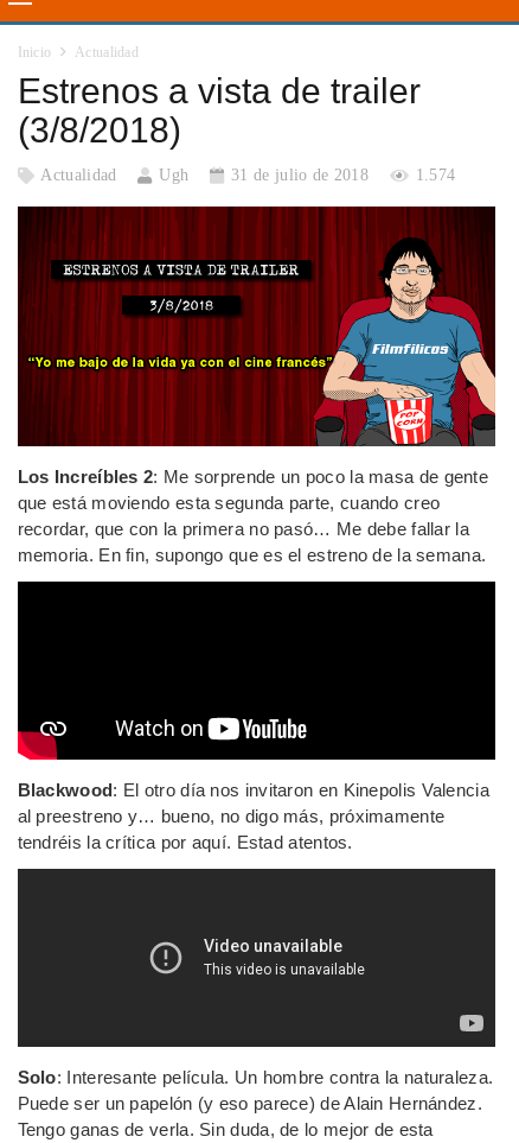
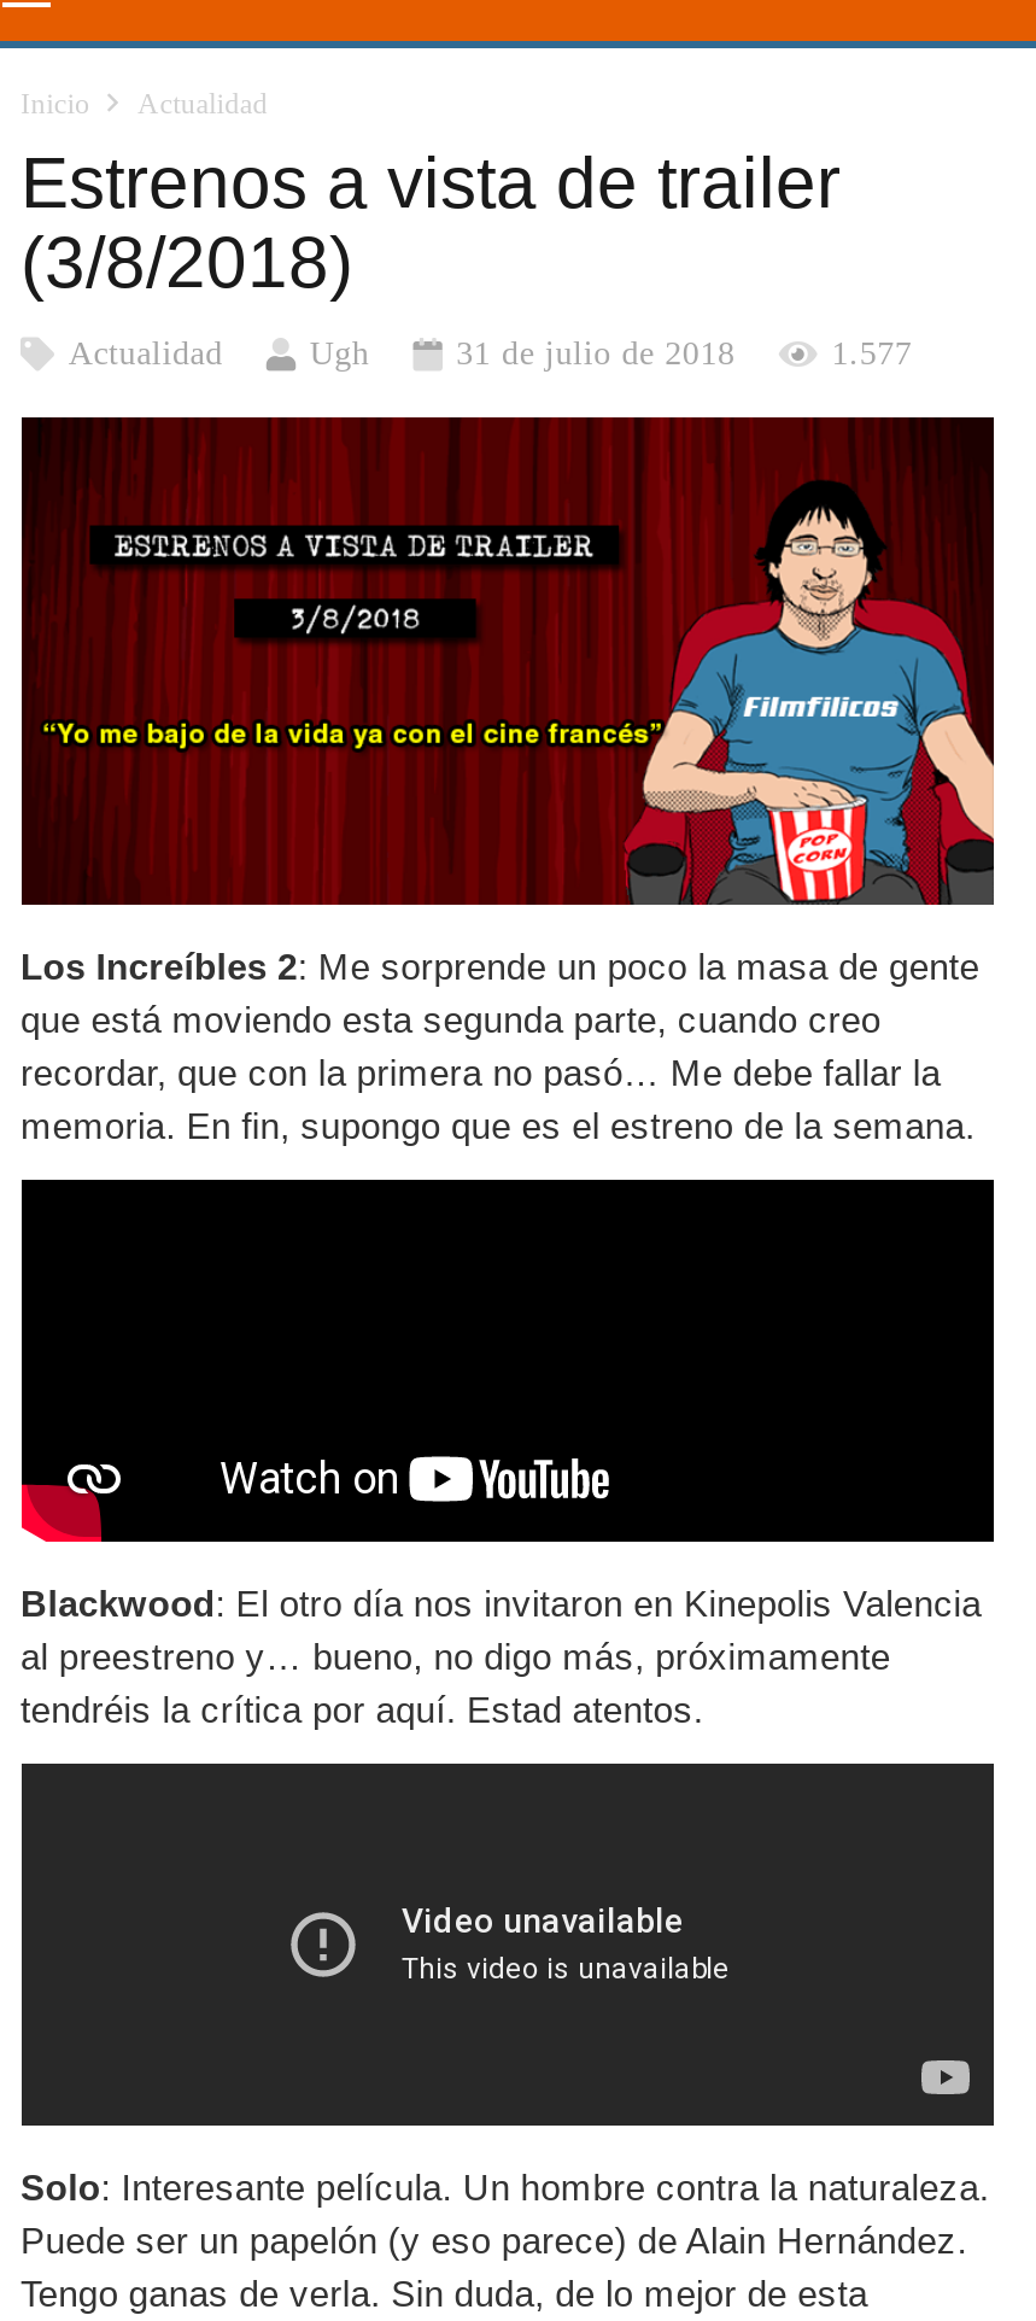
- 1.574
+ 1.577
